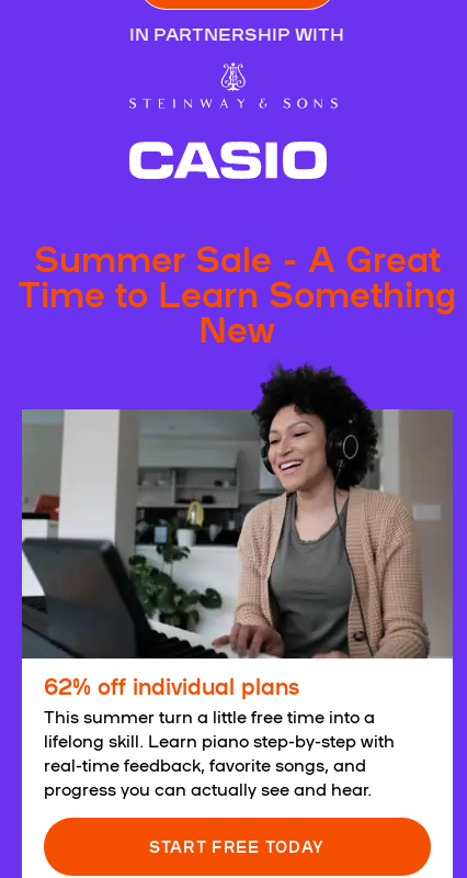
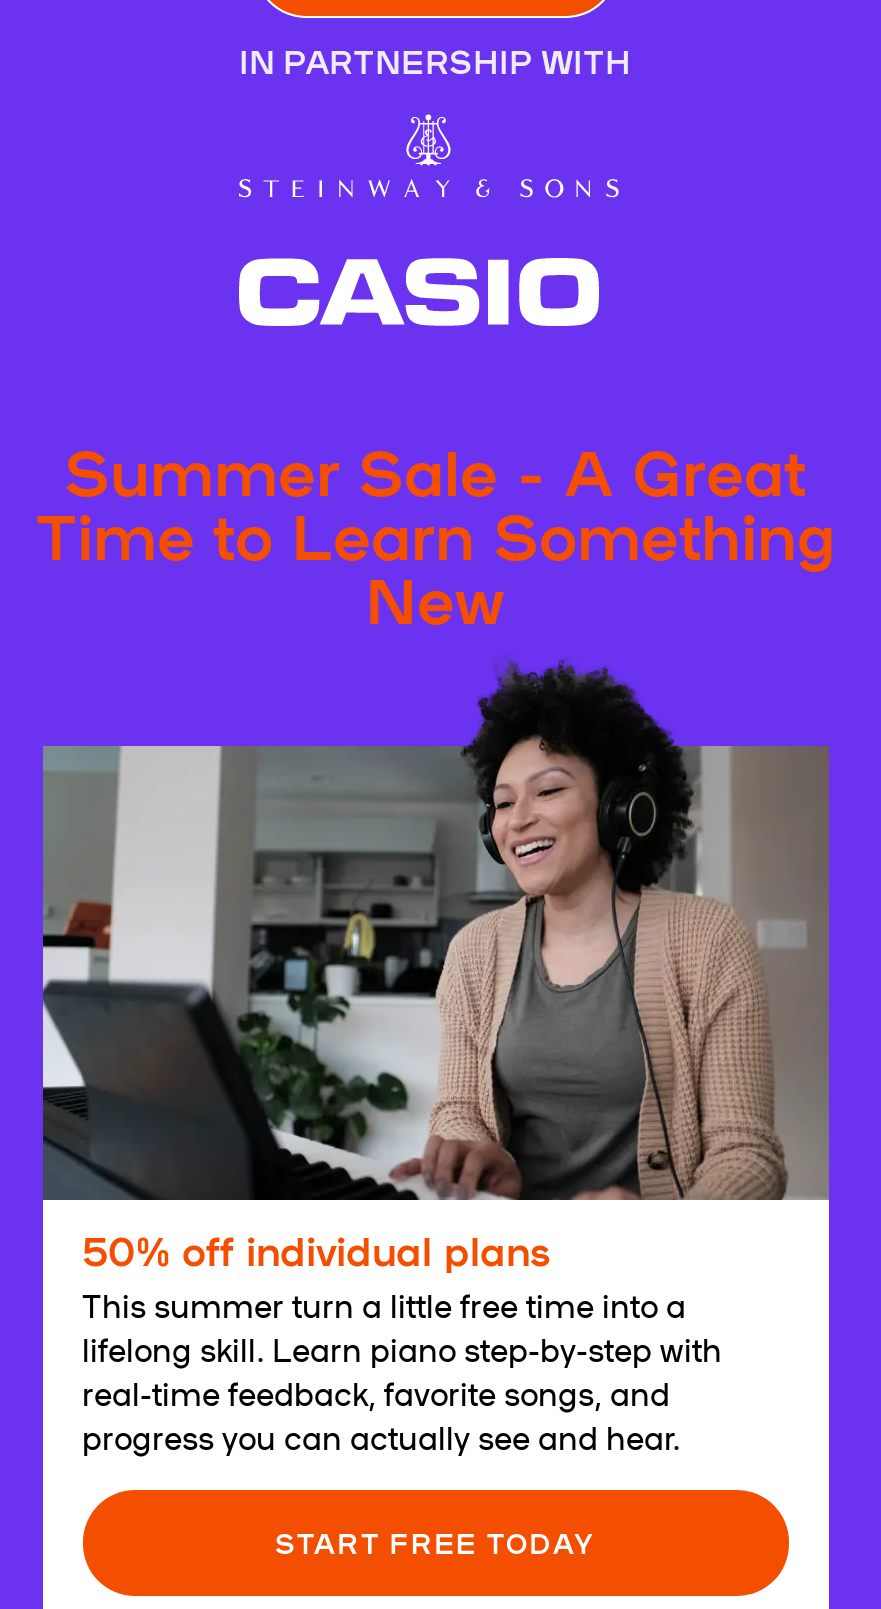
- 62% off individual plans
+ 50% off individual plans
